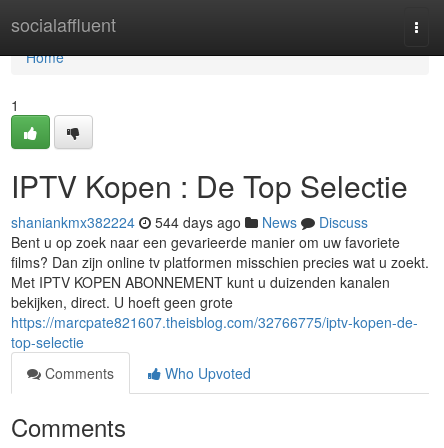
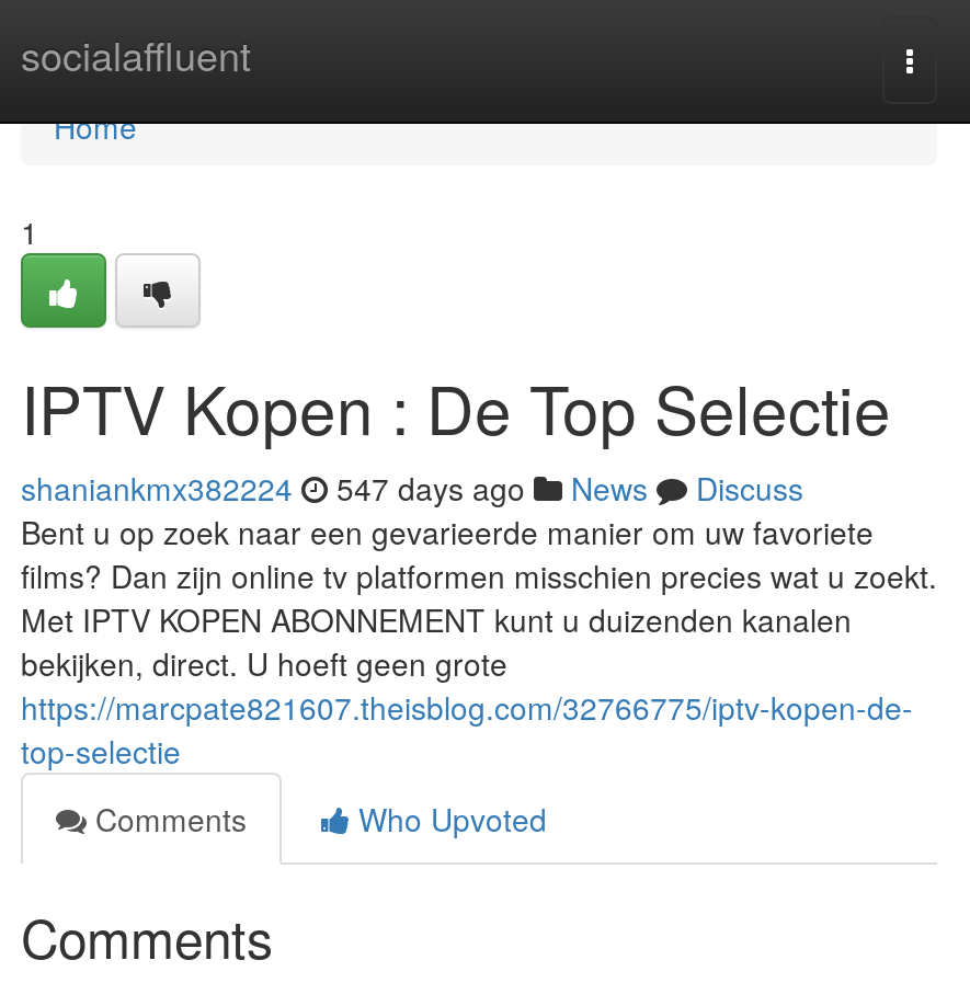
- shaniankmx382224 544 days ago News Discuss
+ shaniankmx382224 547 days ago News Discuss
